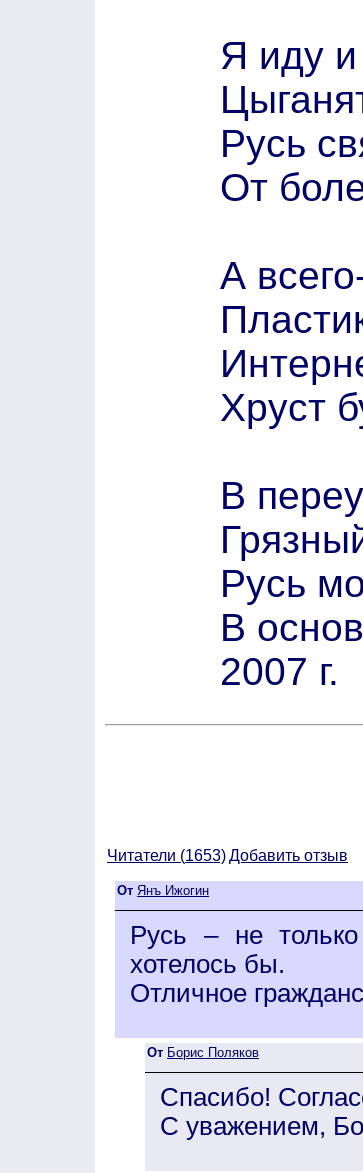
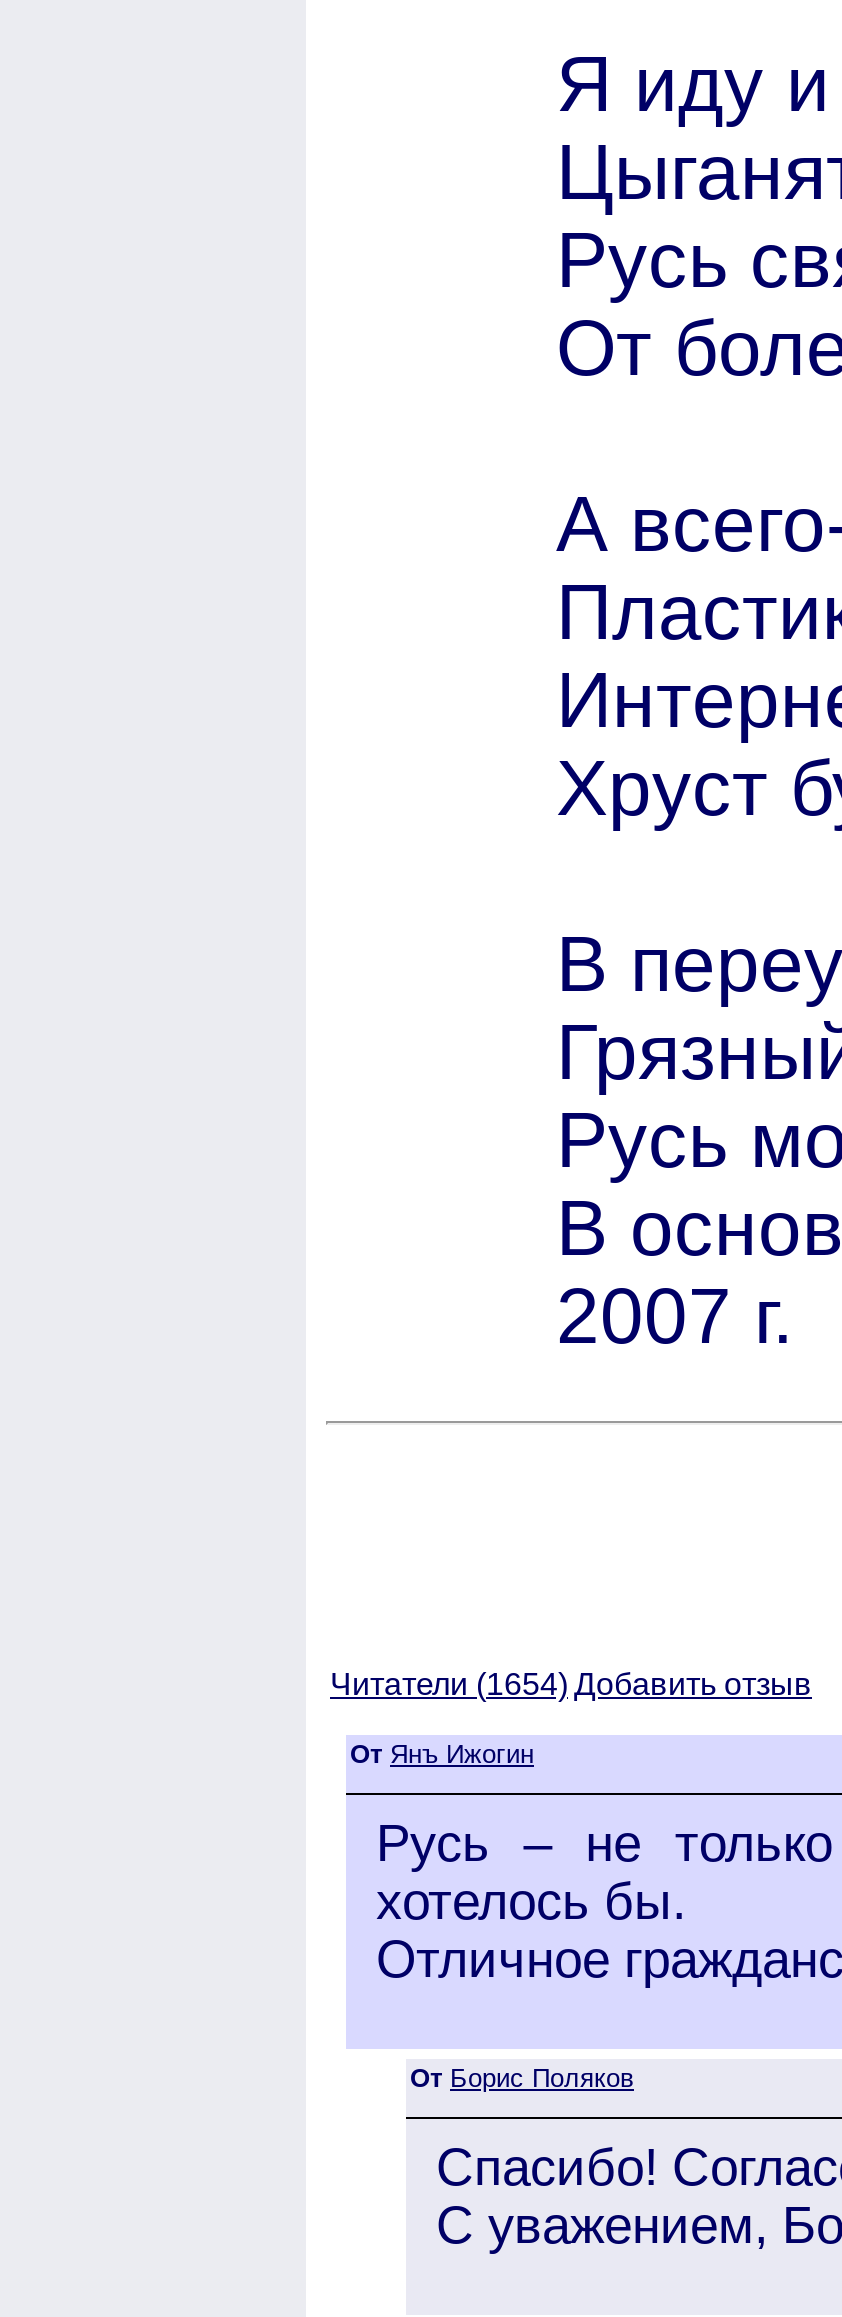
- Читатели (1653) Добавить отзыв
+ Читатели (1654) Добавить отзыв
